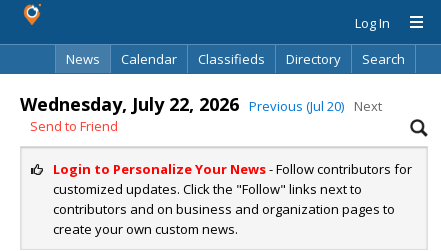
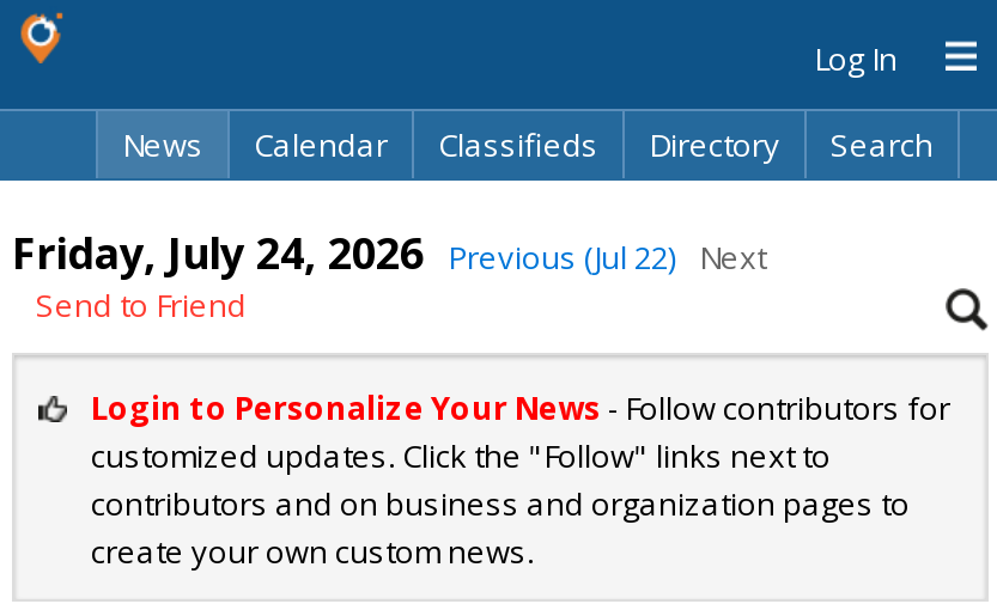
- Wednesday, July 22, 2026 Previous (Jul 20) Next
+ Friday, July 24, 2026 Previous (Jul 22) Next
